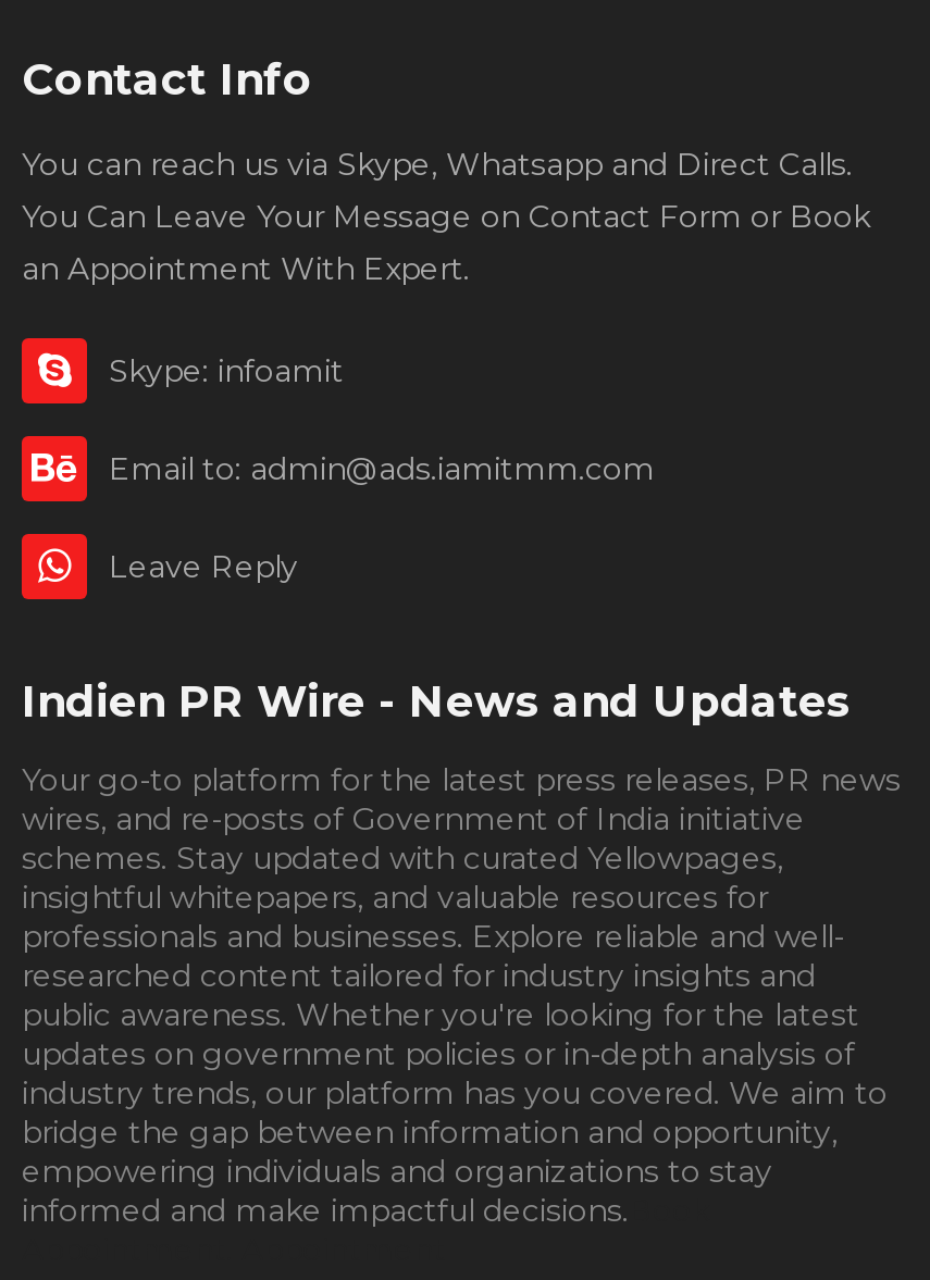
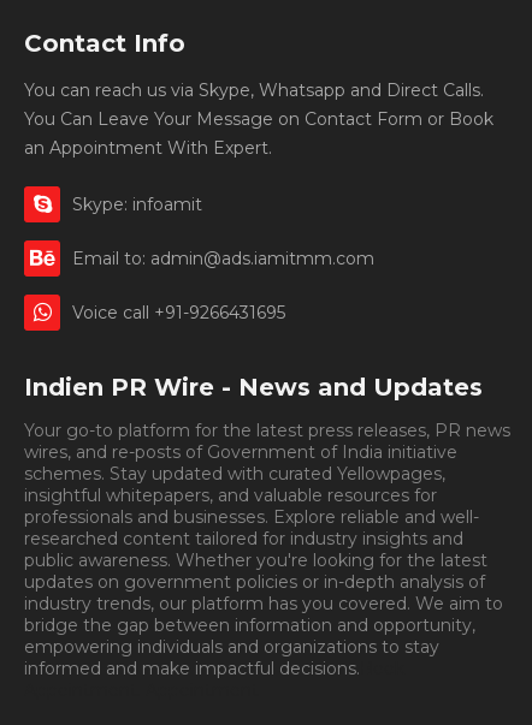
- Leave Reply
+ Voice call +91-9266431695
